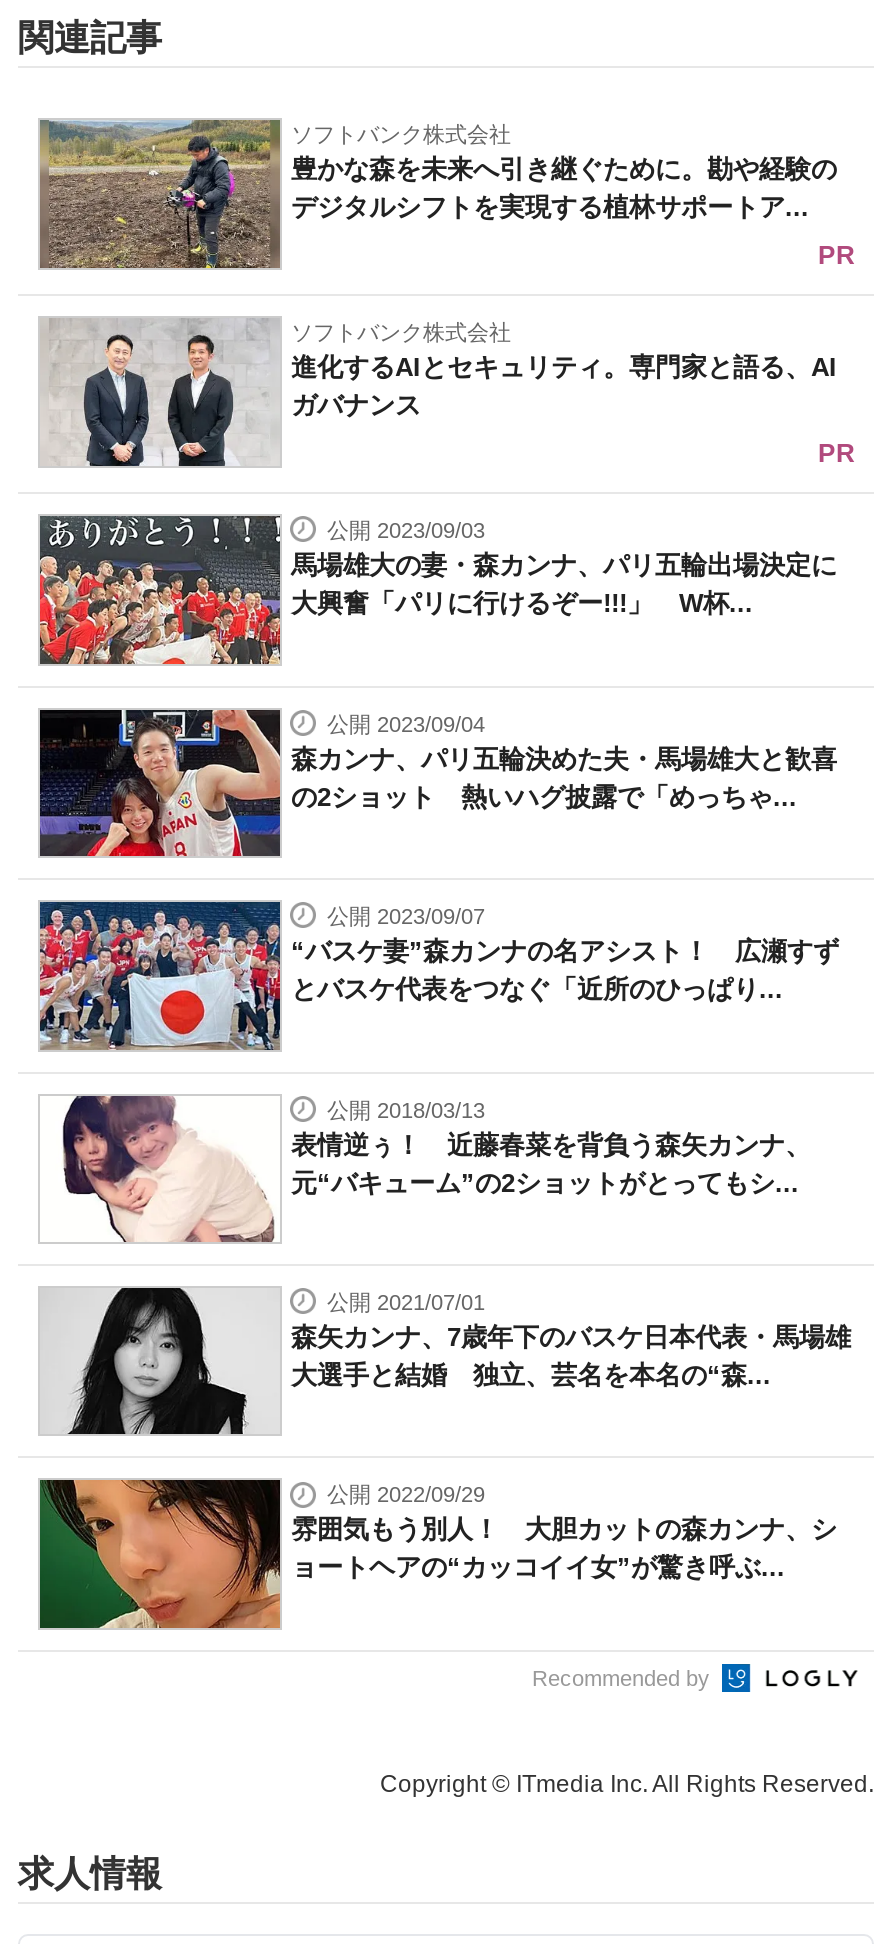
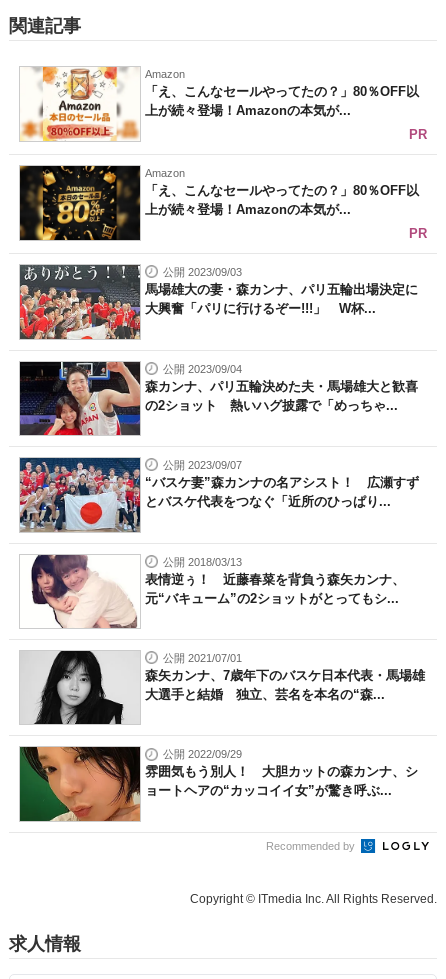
- [image]
- ソフトバンク株式会社
- 豊かな森を未来へ引き継ぐために。勘や経験の
- デジタルシフトを実現する植林サポートア...
+ [image]
+ Amazon
+ 「え、こんなセールやってたの？」80％OFF以
+ 上が続々登場！Amazonの本気が...

- [image]
- ソフトバンク株式会社
- 進化するAIとセキュリティ。専門家と語る、AI
- ガバナンス
+ [image]
+ Amazon
+ 「え、こんなセールやってたの？」80％OFF以
+ 上が続々登場！Amazonの本気が...
